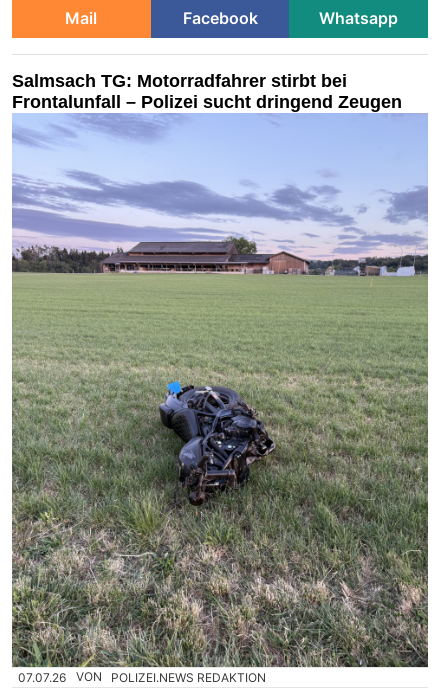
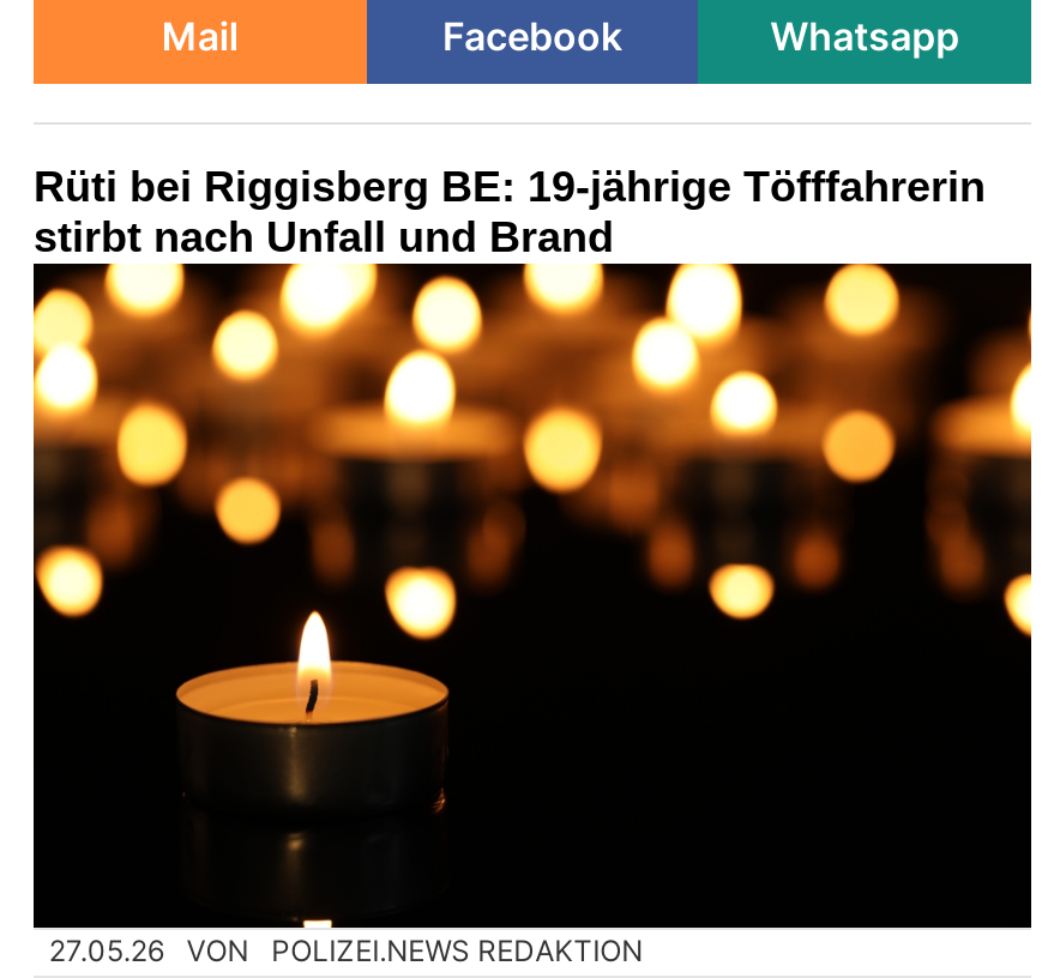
- Salmsach TG: Motorradfahrer stirbt bei
- Frontalunfall – Polizei sucht dringend Zeugen
+ Rüti bei Riggisberg BE: 19-jährige Töfffahrerin
+ stirbt nach Unfall und Brand

- [image]
- 07.07.26 VON POLIZEI.NEWS REDAKTION
+ [image]
+ 27.05.26 VON POLIZEI.NEWS REDAKTION
